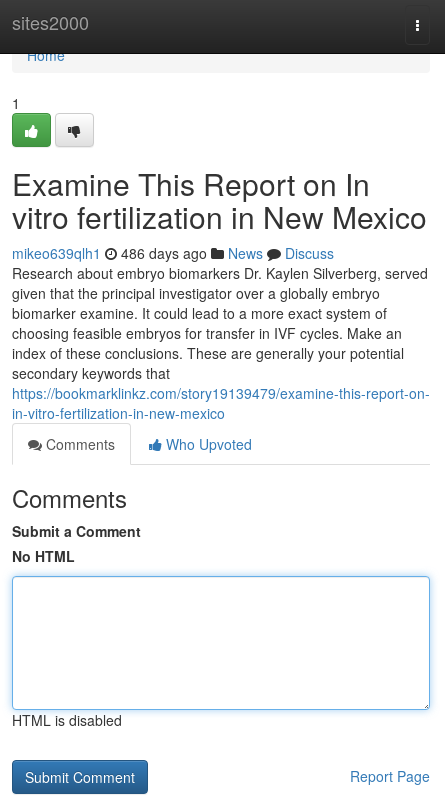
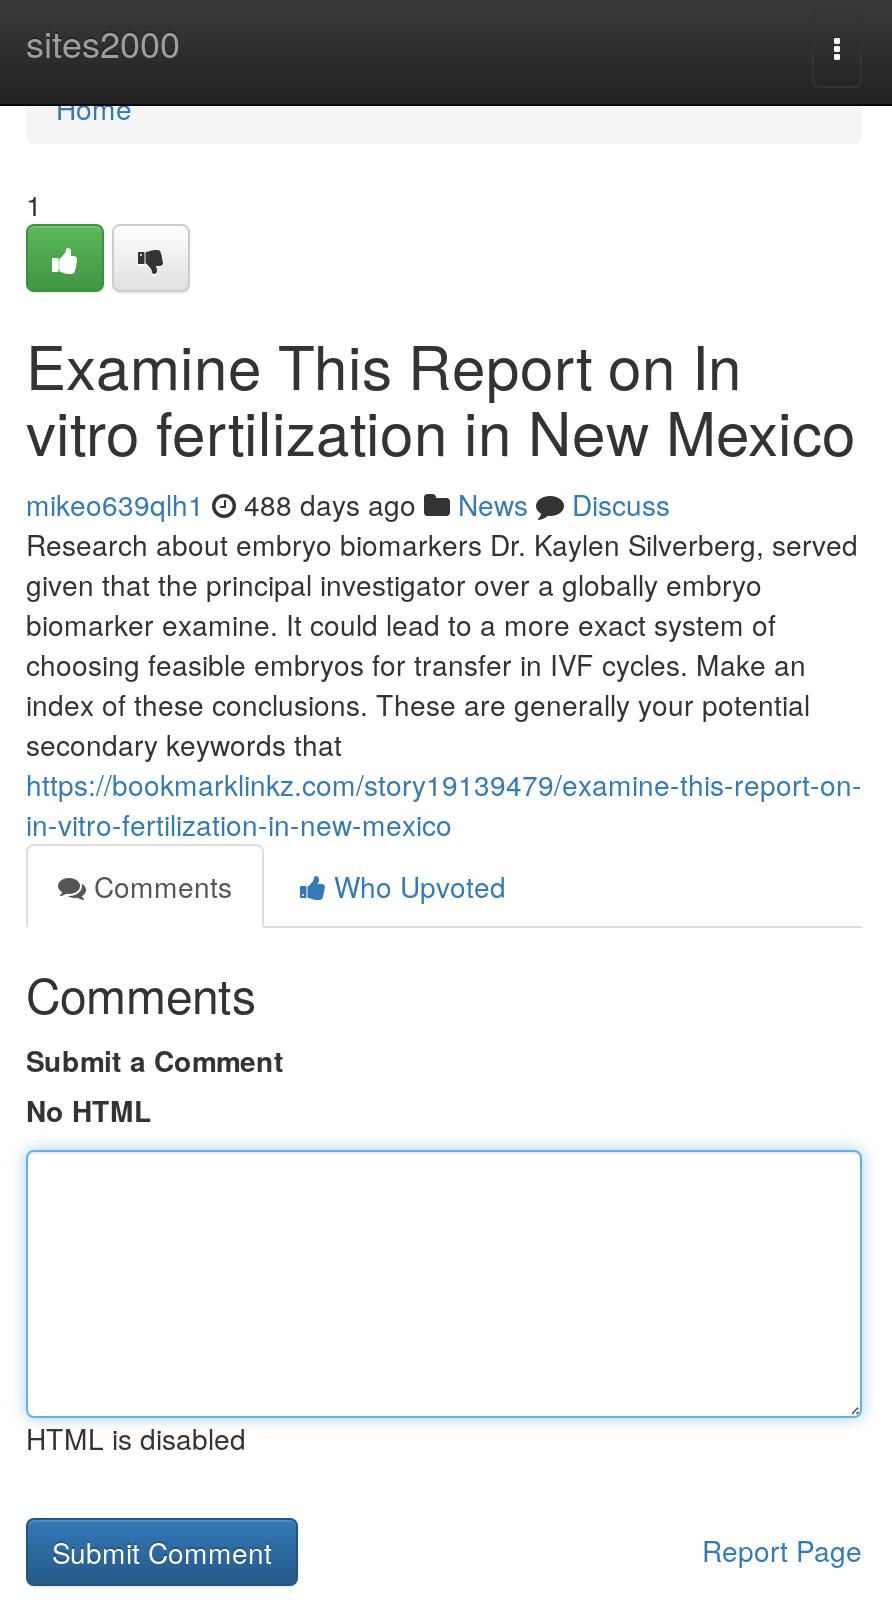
- mikeo639qlh1 486 days ago News Discuss
+ mikeo639qlh1 488 days ago News Discuss
